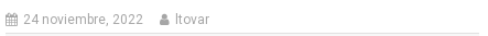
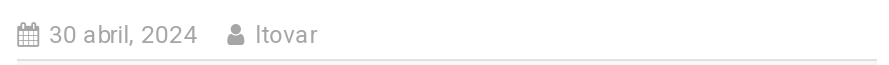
- 24 noviembre, 2022
+ 30 abril, 2024
